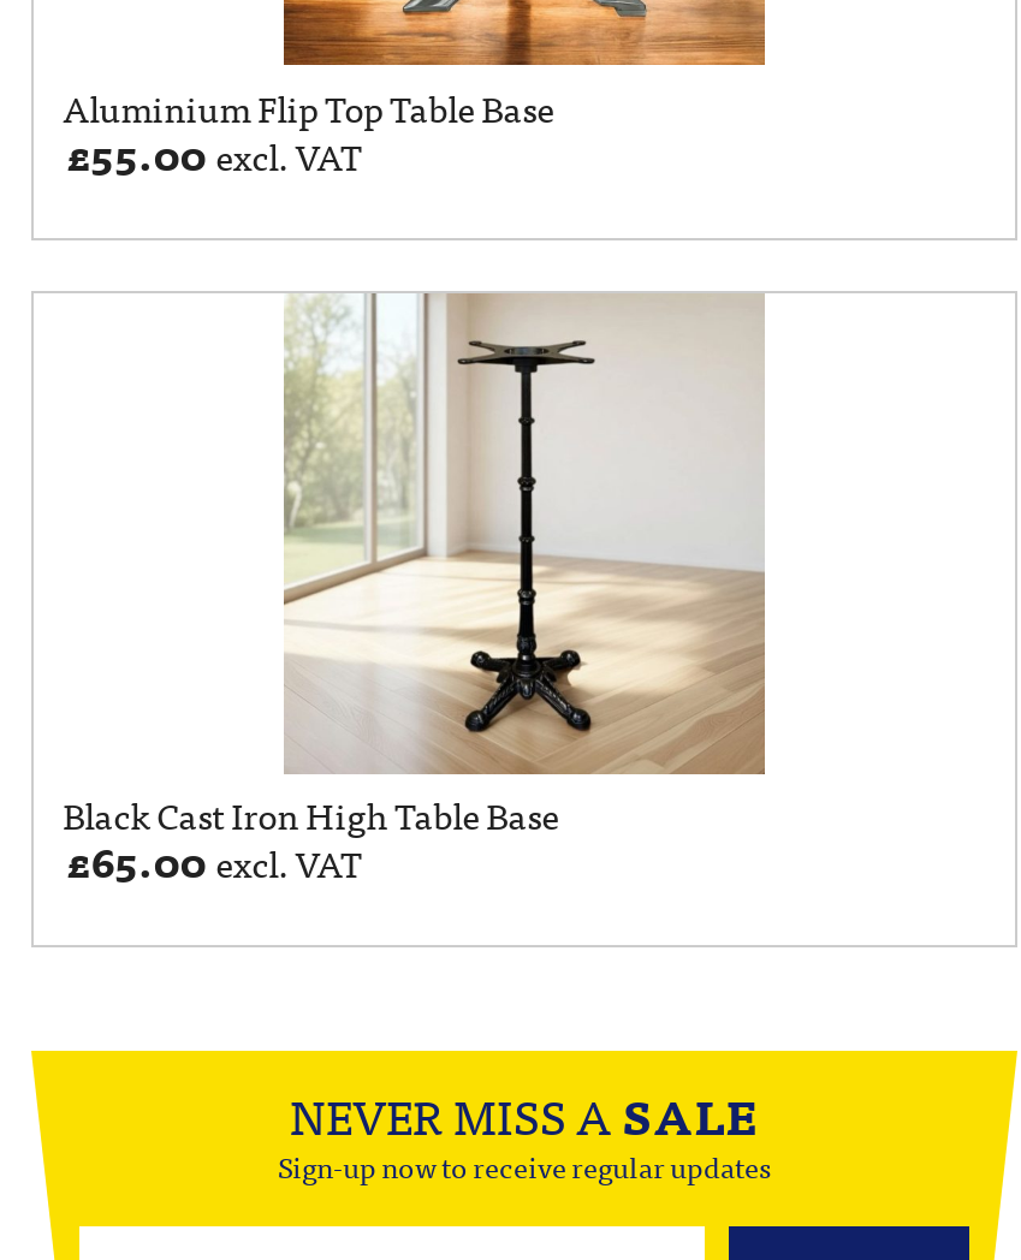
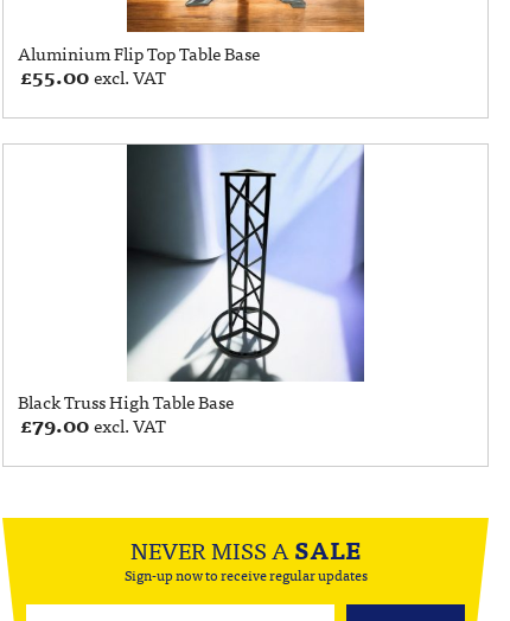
- [image]
- Black Cast Iron High Table Base
- £65.00 excl. VAT
+ [image]
+ Black Truss High Table Base
+ £79.00 excl. VAT
